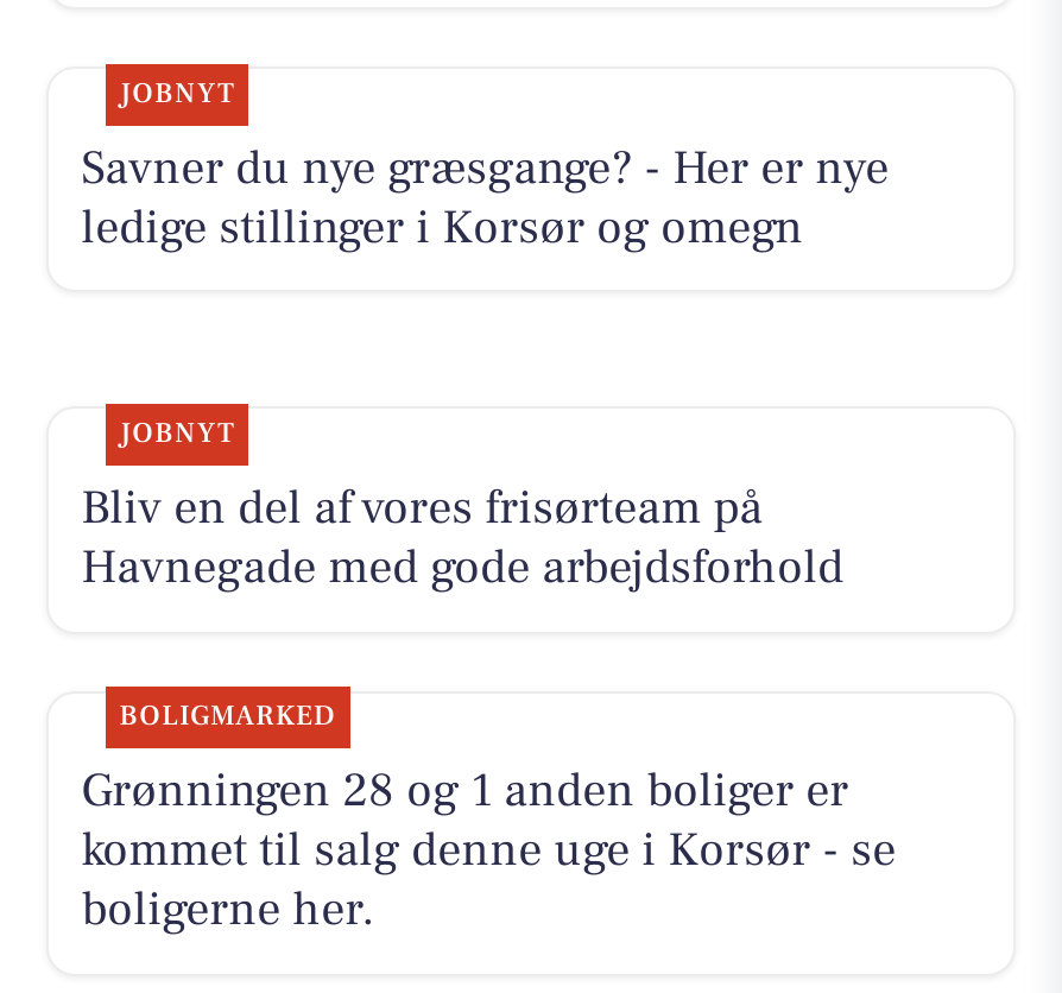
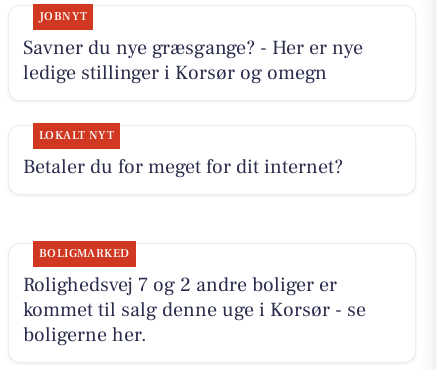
- JOBNYT
- Bliv en del af vores frisørteam på
- Havnegade med gode arbejdsforhold
+ LOKALT NYT
+ Betaler du for meget for dit internet?

- Grønningen 28 og 1 anden boliger er
+ Rolighedsvej 7 og 2 andre boliger er
